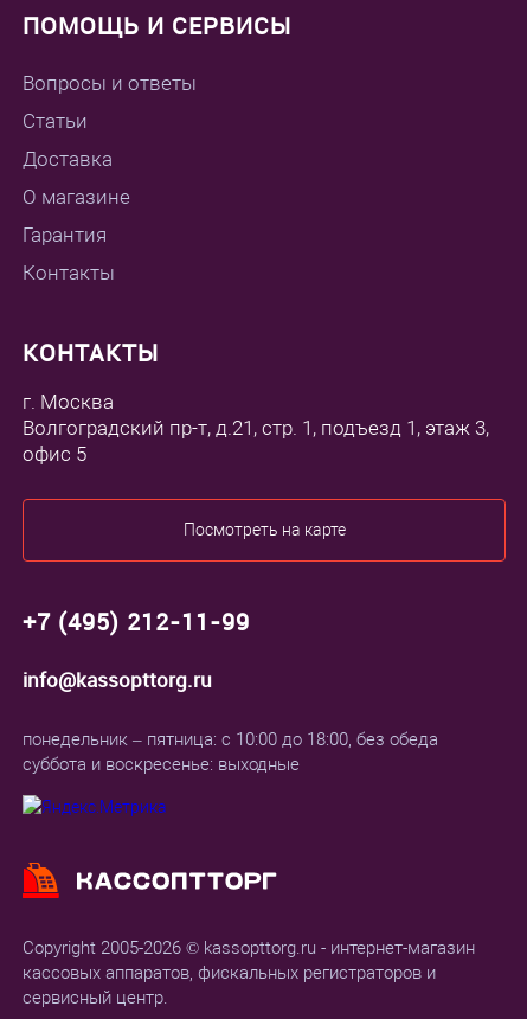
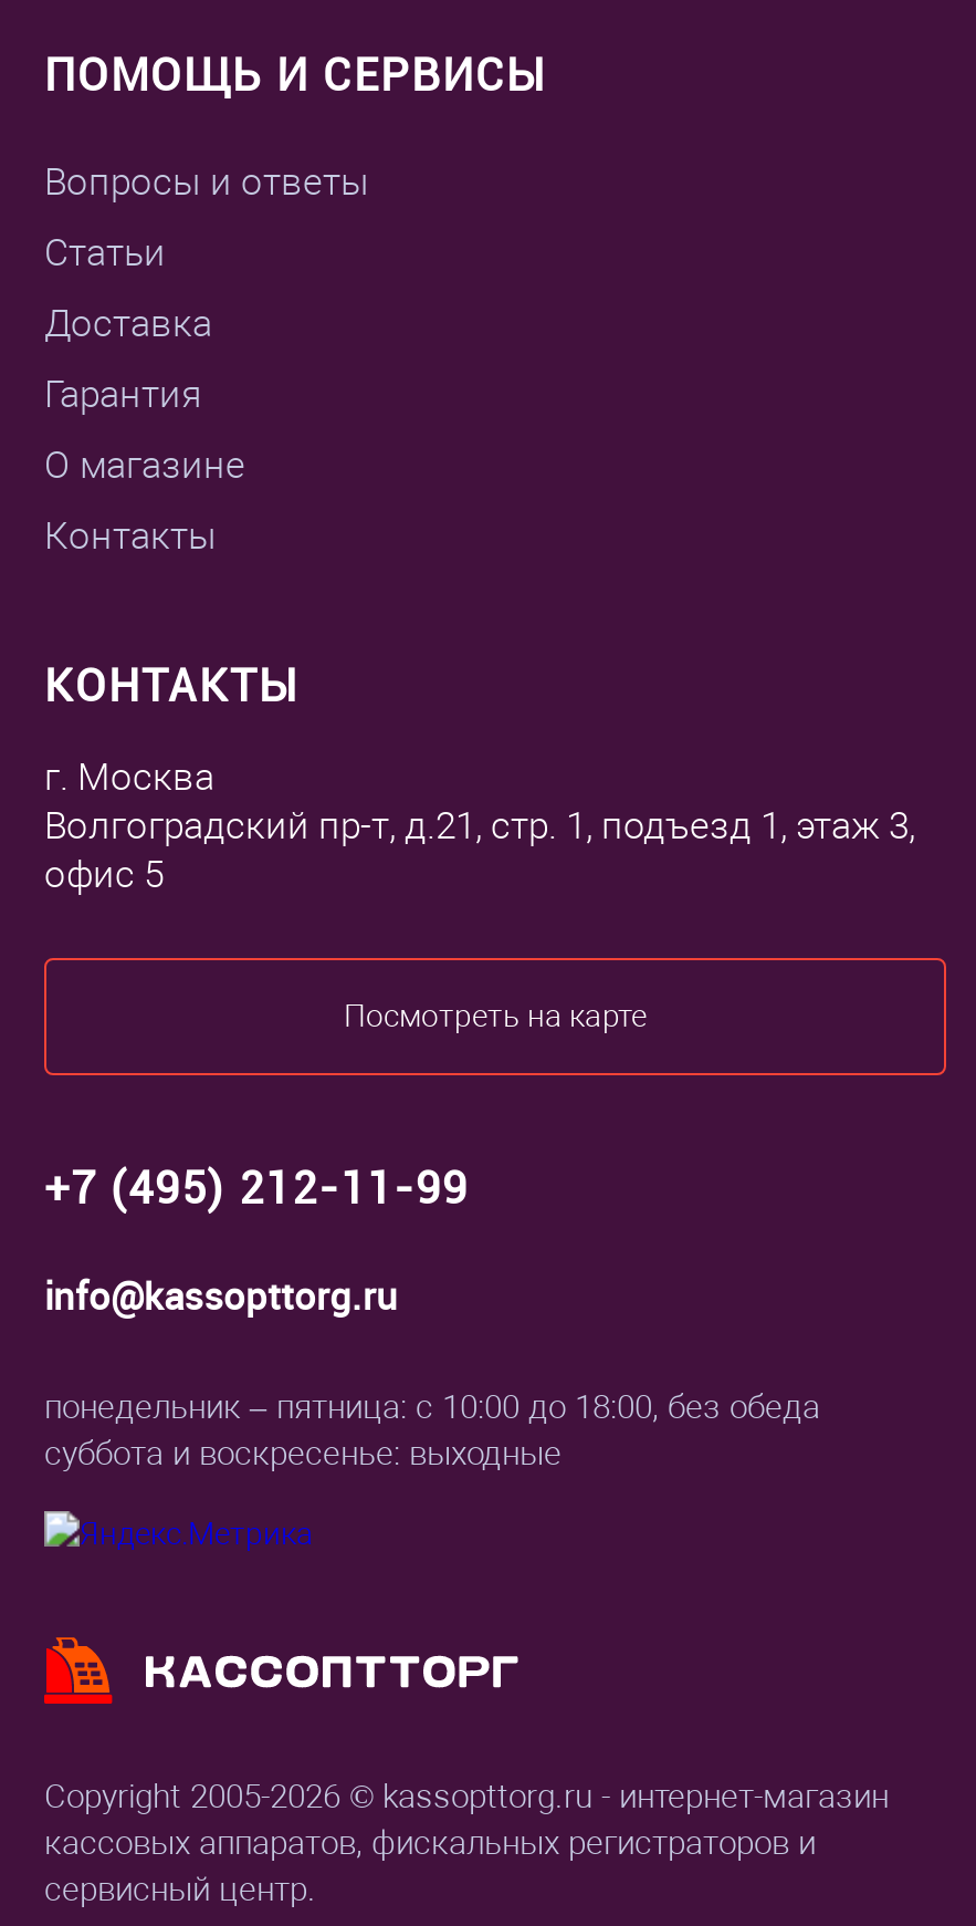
moved down: О магазине

moved up: Гарантия
